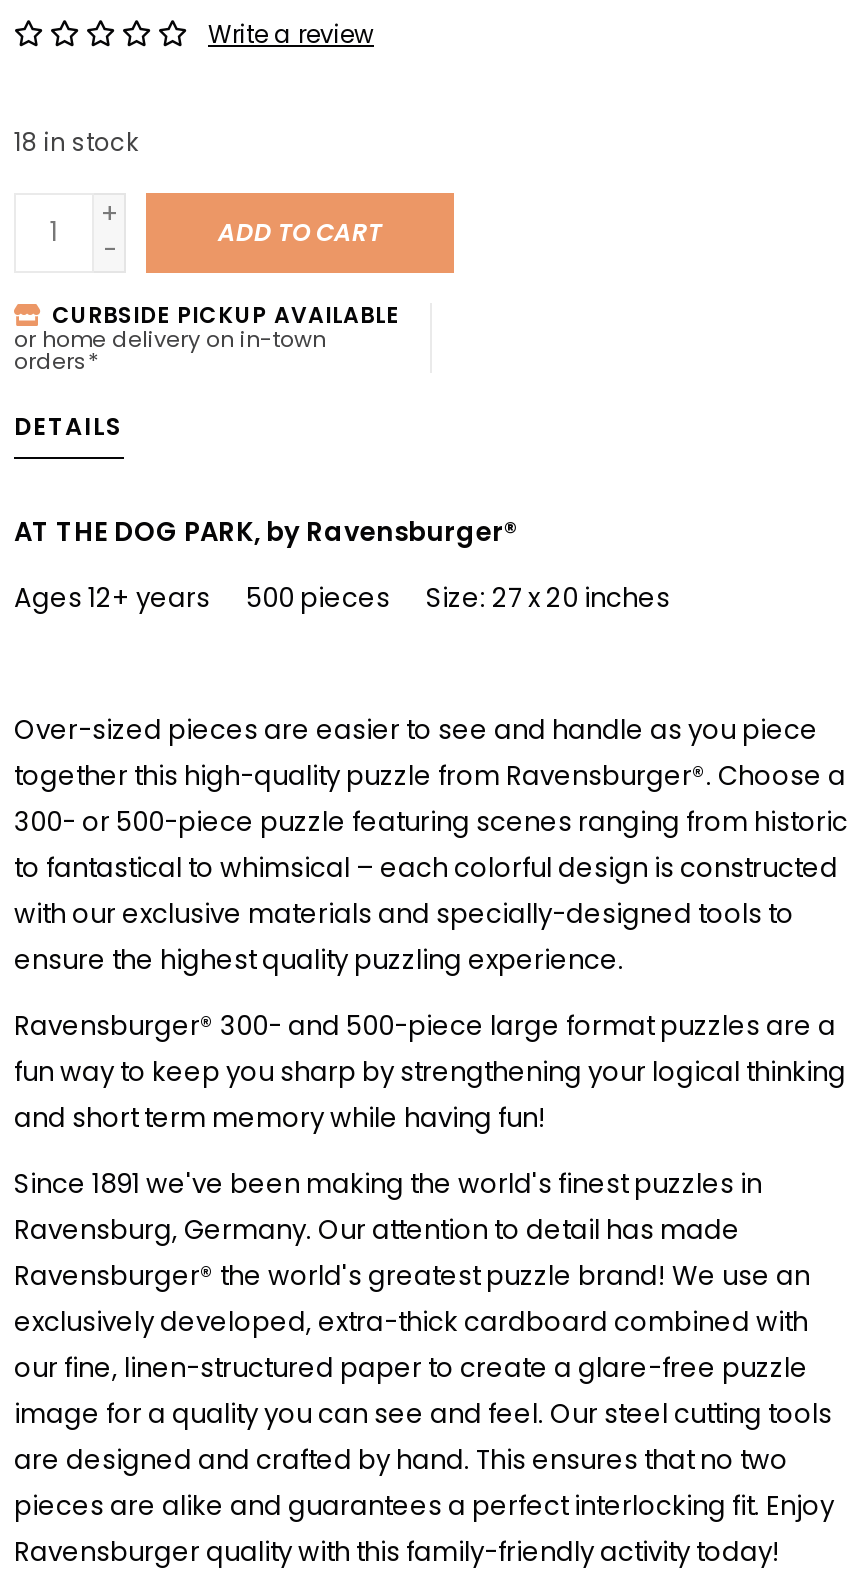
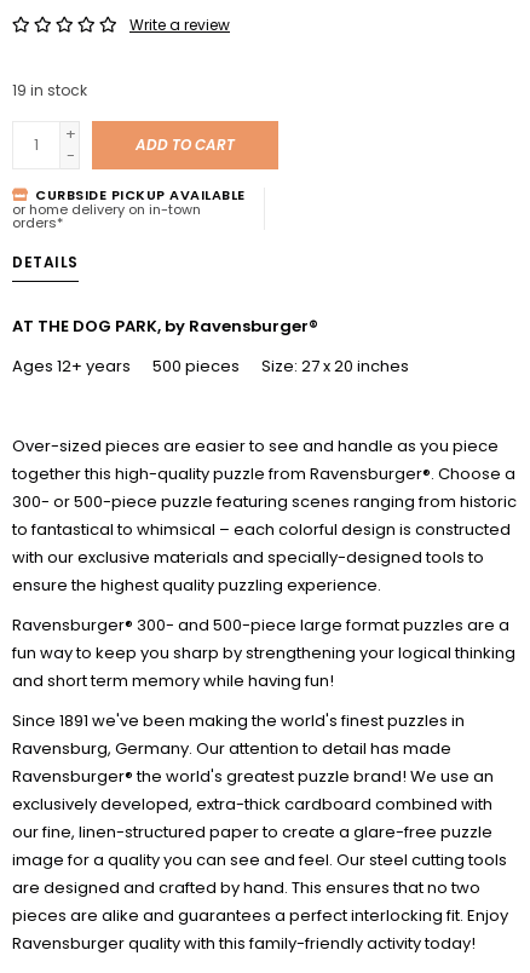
- 18 in stock
+ 19 in stock
